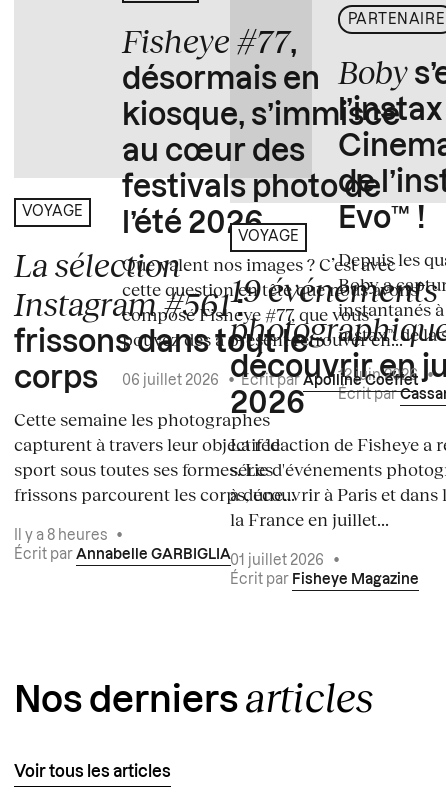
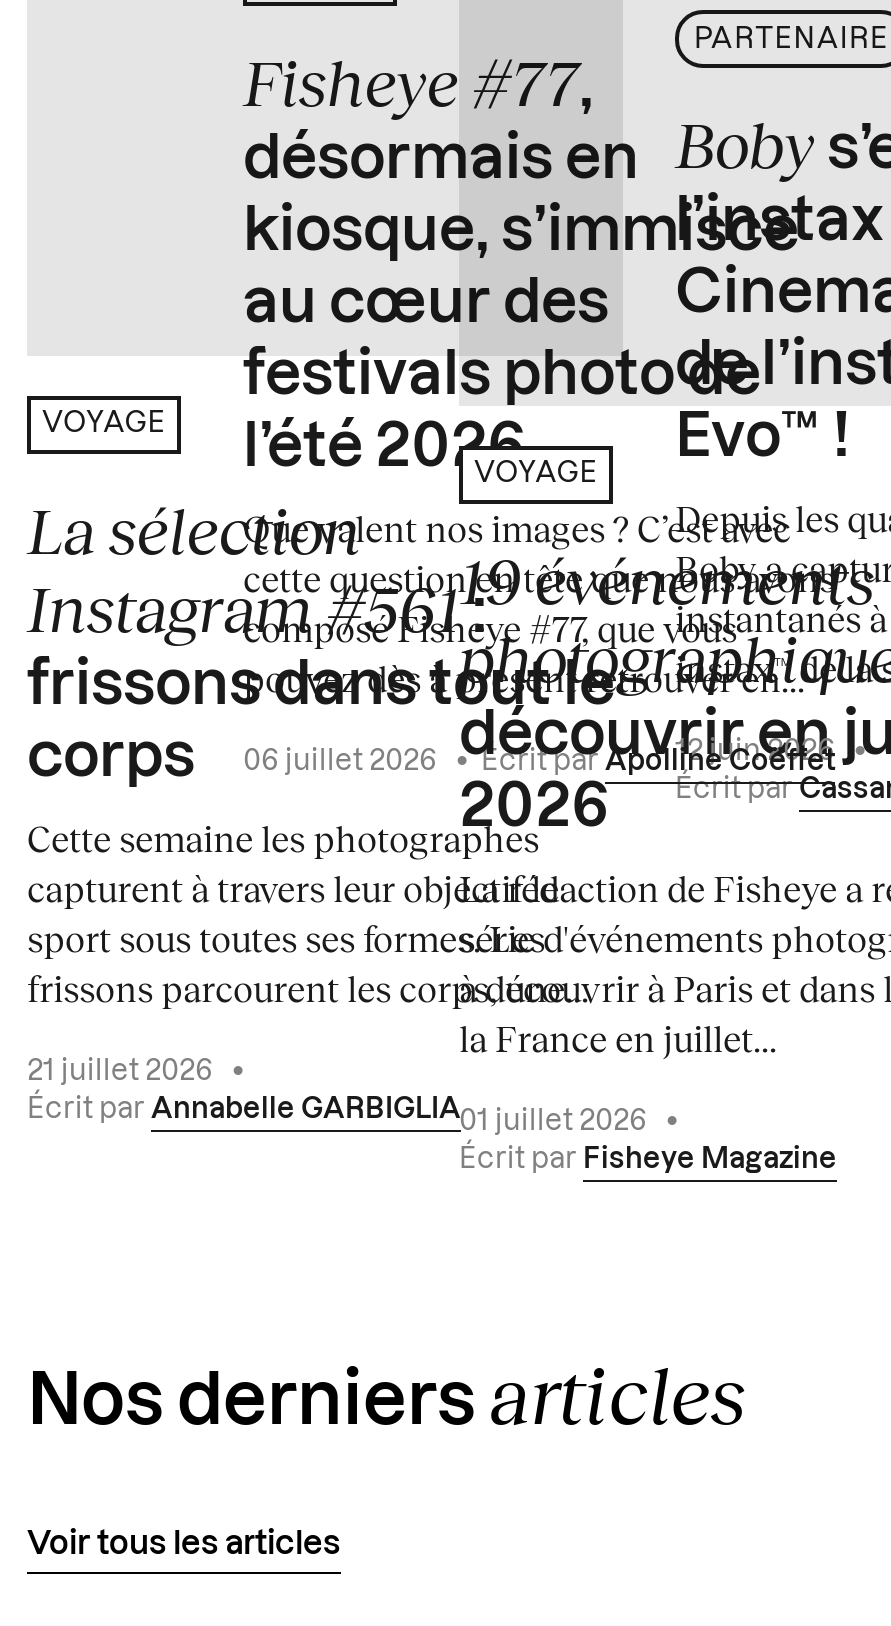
- Il y a 8 heures •
+ 21 juillet 2026 •
